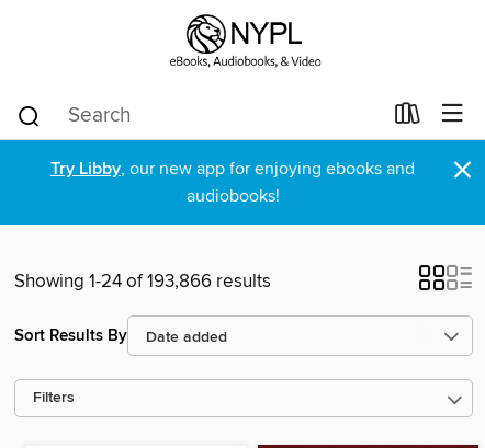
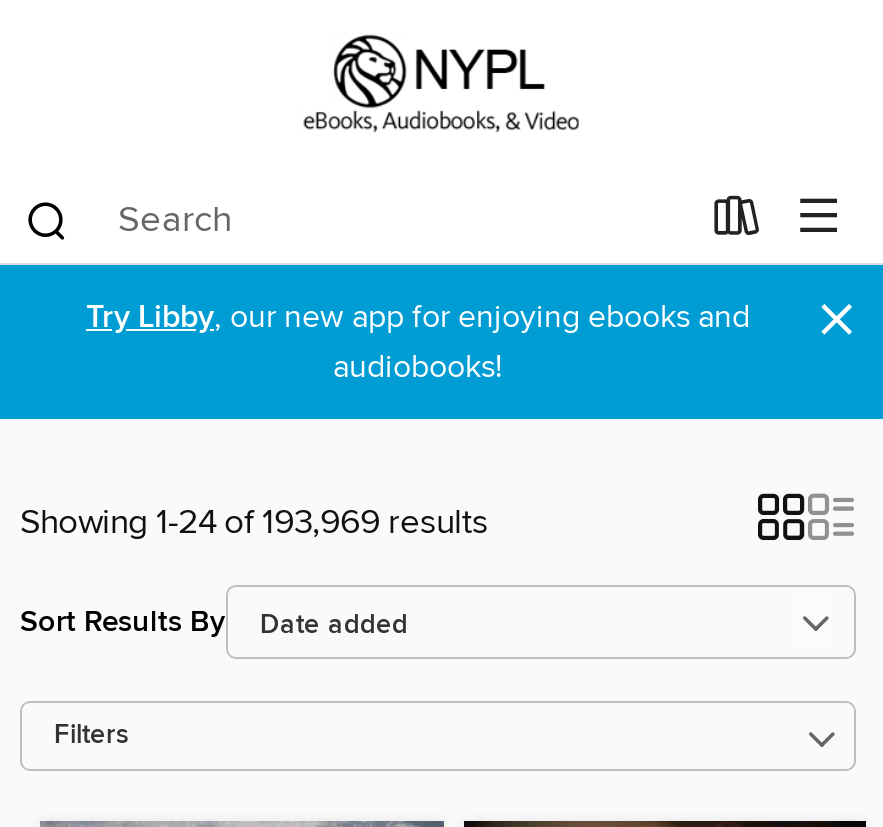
- Showing 1-24 of 193,866 results
+ Showing 1-24 of 193,969 results
